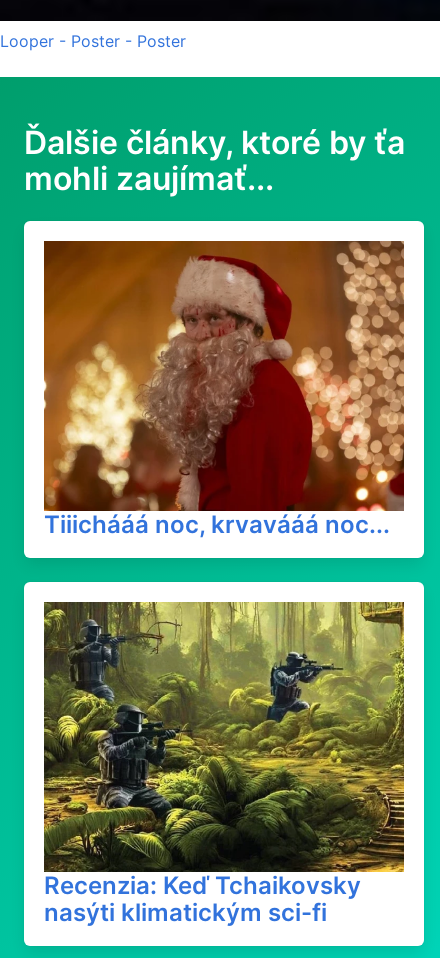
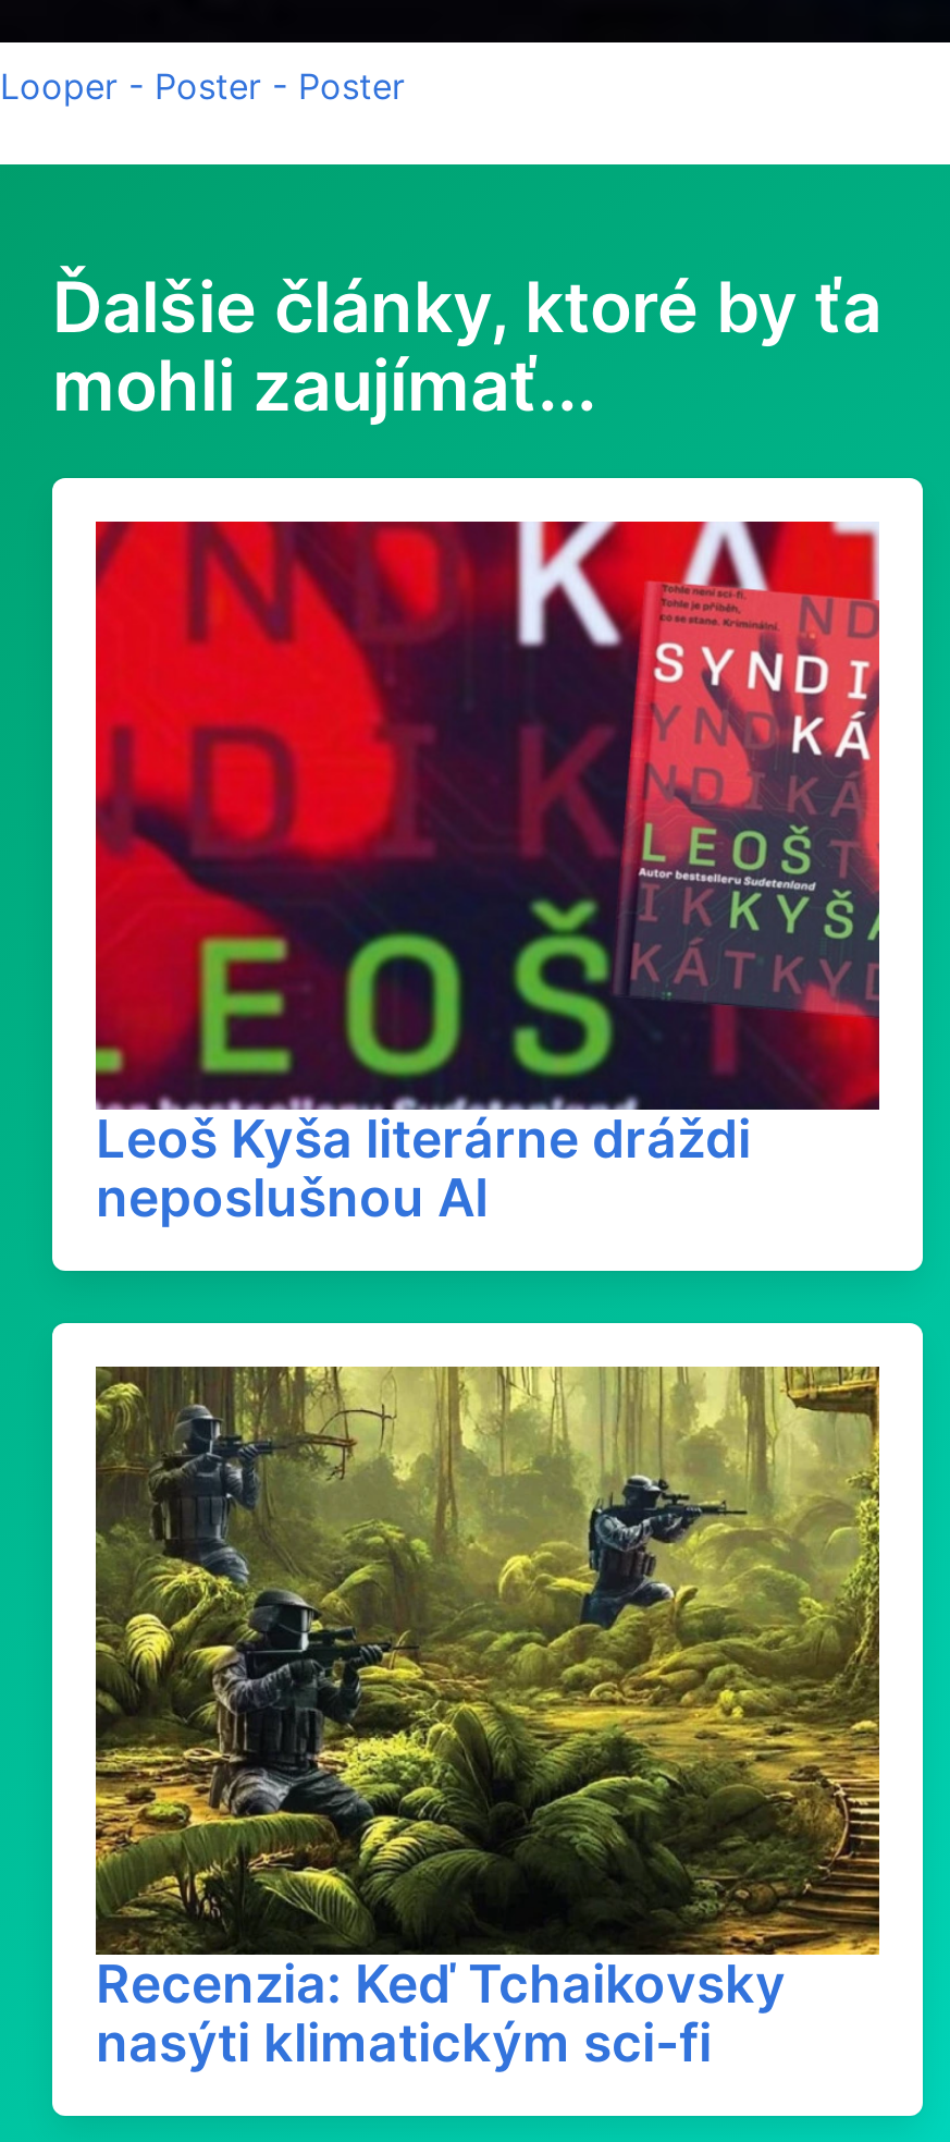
- [image]
- Tiiichááá noc, krvavááá noc...
+ [image]
+ Leoš Kyša literárne dráždi
+ neposlušnou AI
